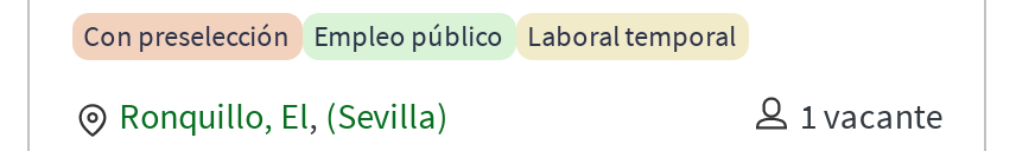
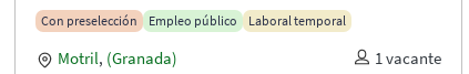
- Ronquillo, El, (Sevilla)
+ Motril, (Granada)
